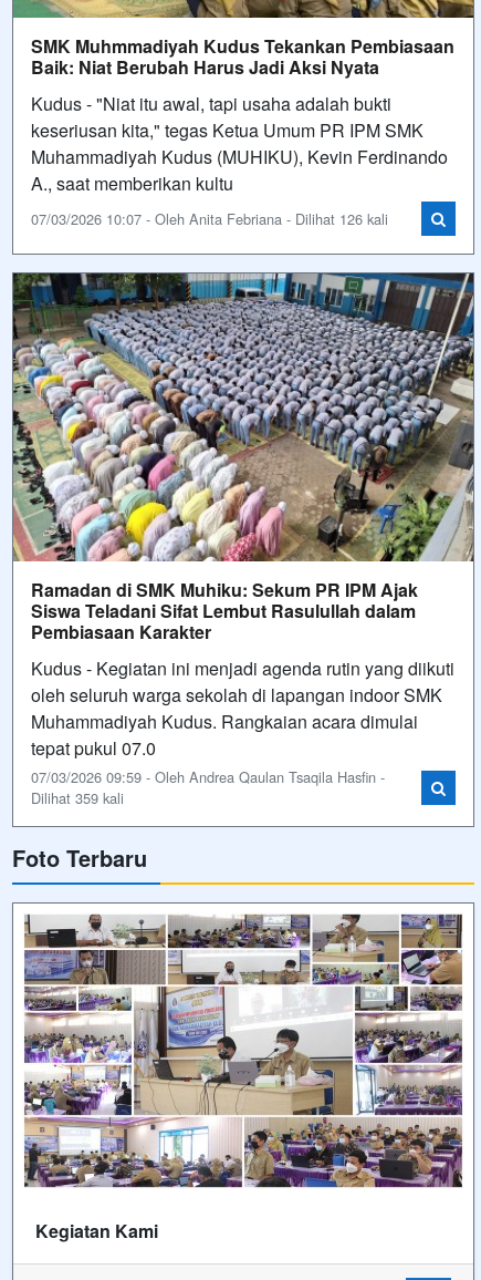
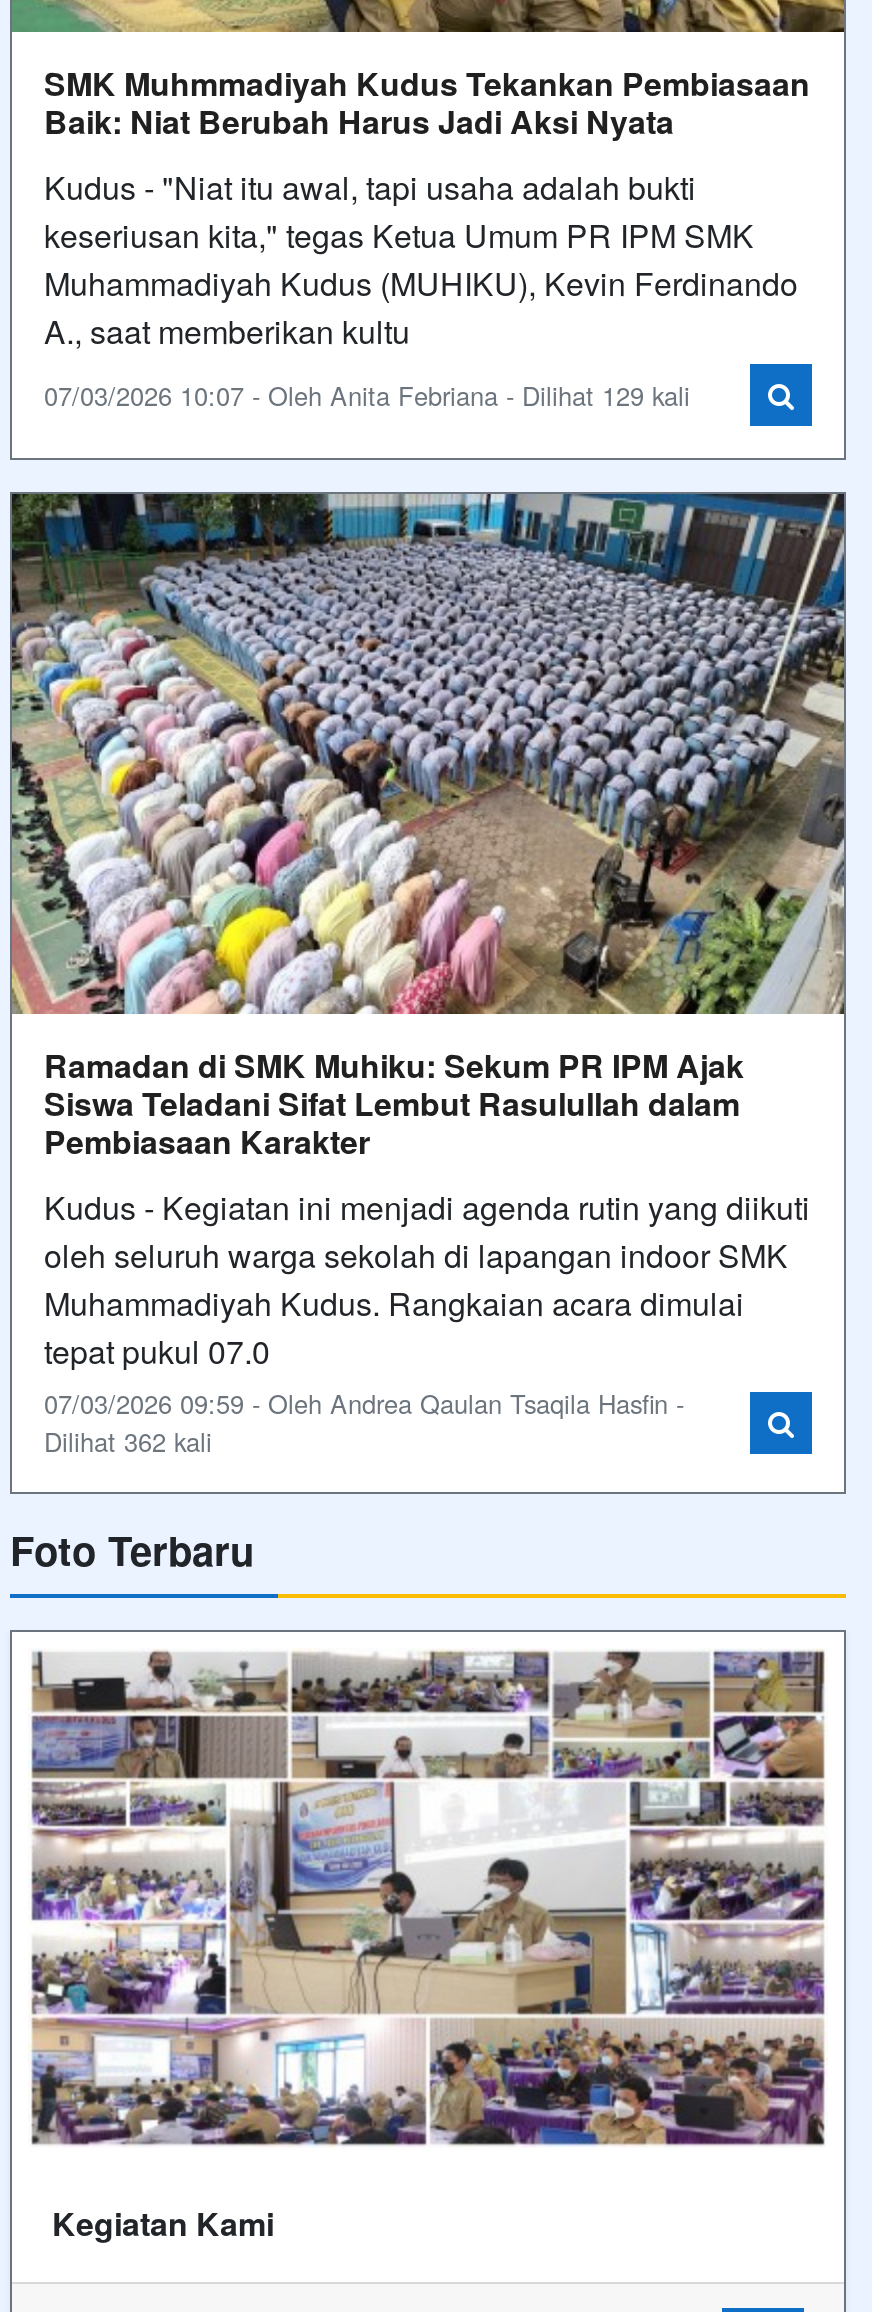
- 07/03/2026 10:07 - Oleh Anita Febriana - Dilihat 126 kali
+ 07/03/2026 10:07 - Oleh Anita Febriana - Dilihat 129 kali

- Dilihat 359 kali
+ Dilihat 362 kali
